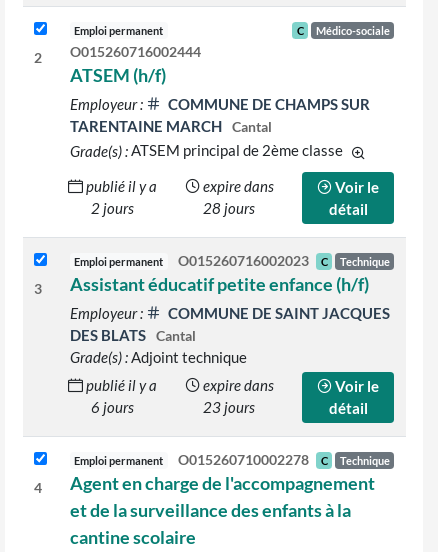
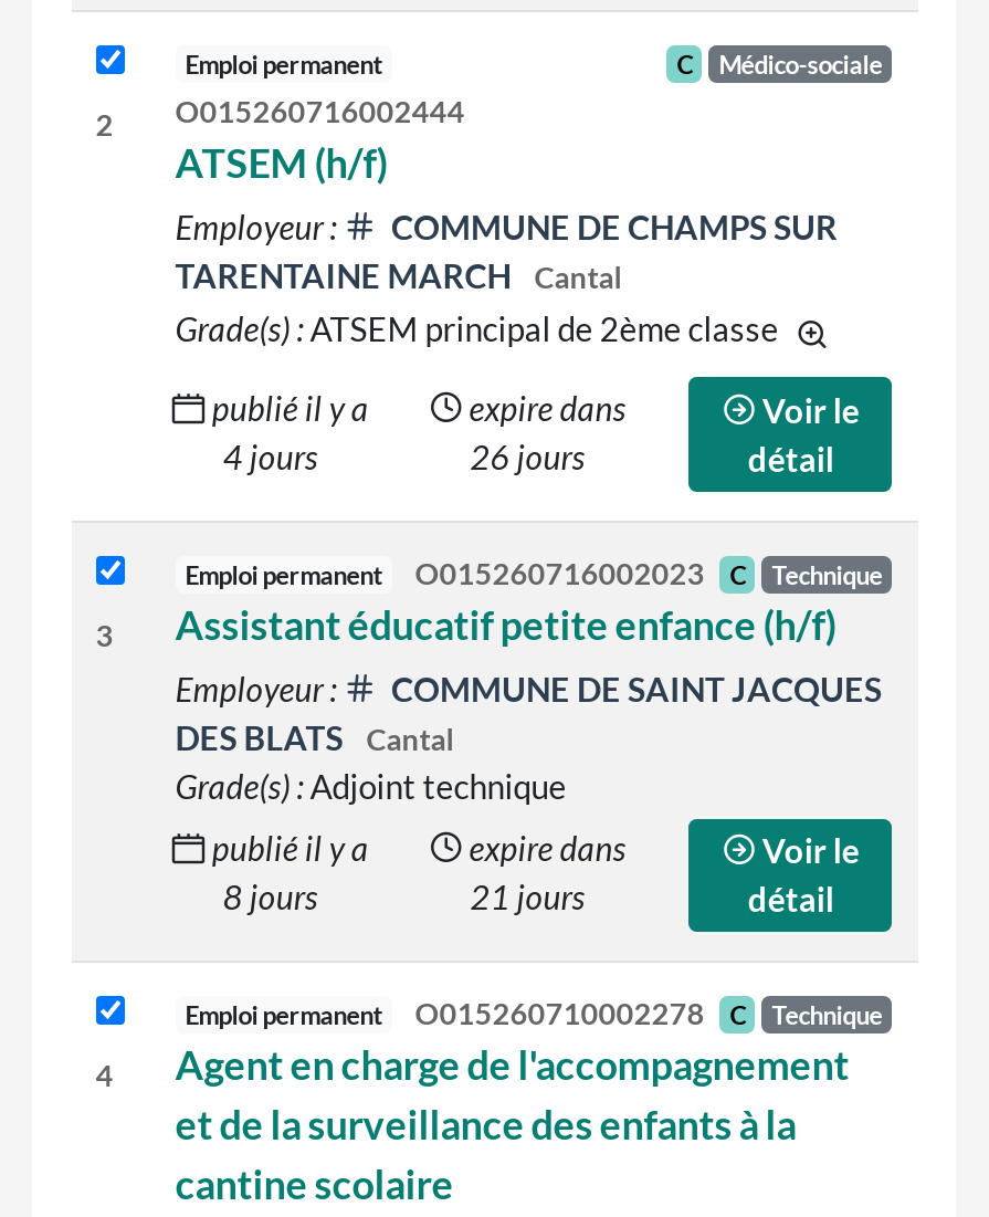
- 2 jours
+ 4 jours

- 28 jours
+ 26 jours

- 6 jours
+ 8 jours

- 23 jours
+ 21 jours
